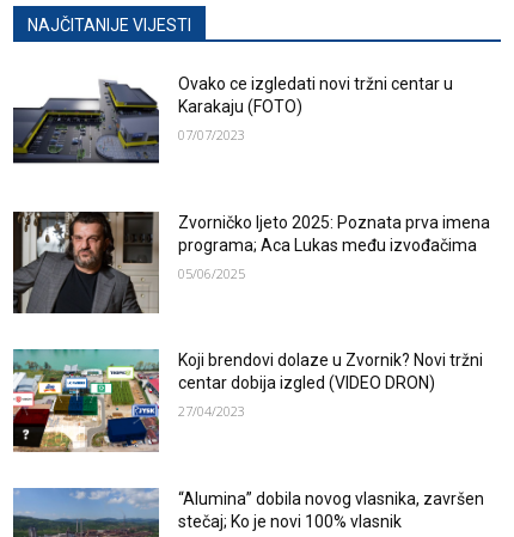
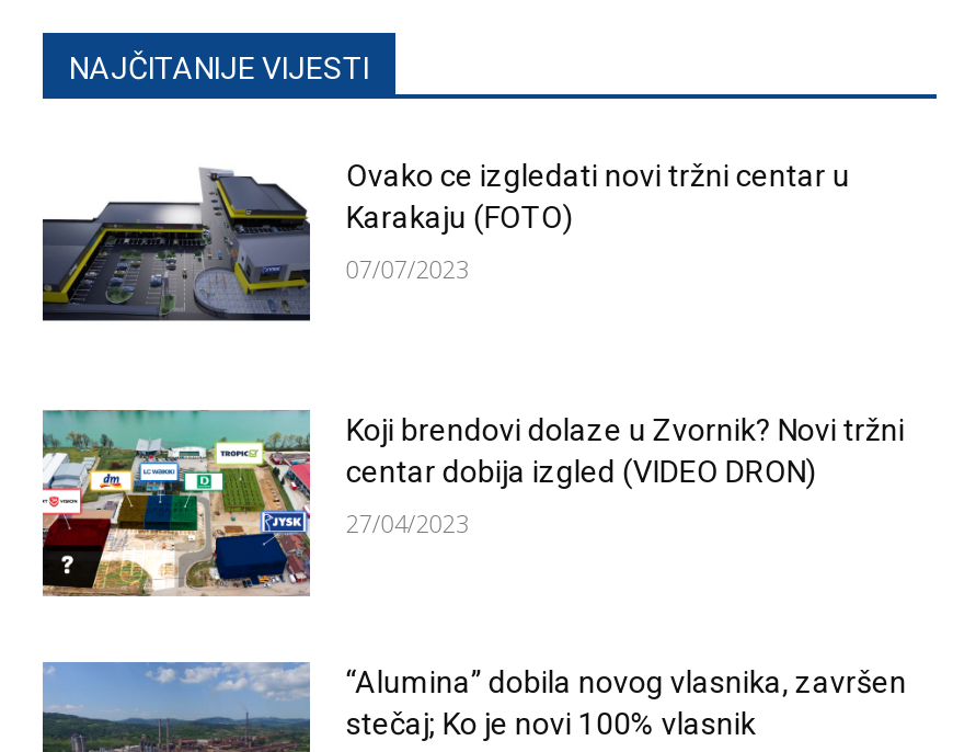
- [image]
- Zvorničko ljeto 2025: Poznata prva imena
- programa; Aca Lukas među izvođačima
- 05/06/2025
